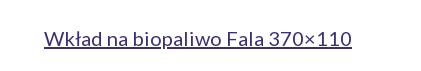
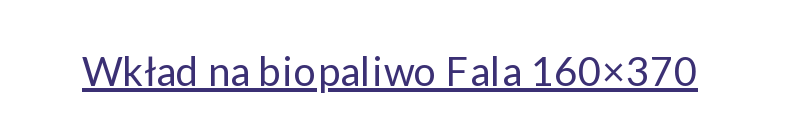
- Wkład na biopaliwo Fala 370×110
+ Wkład na biopaliwo Fala 160×370
